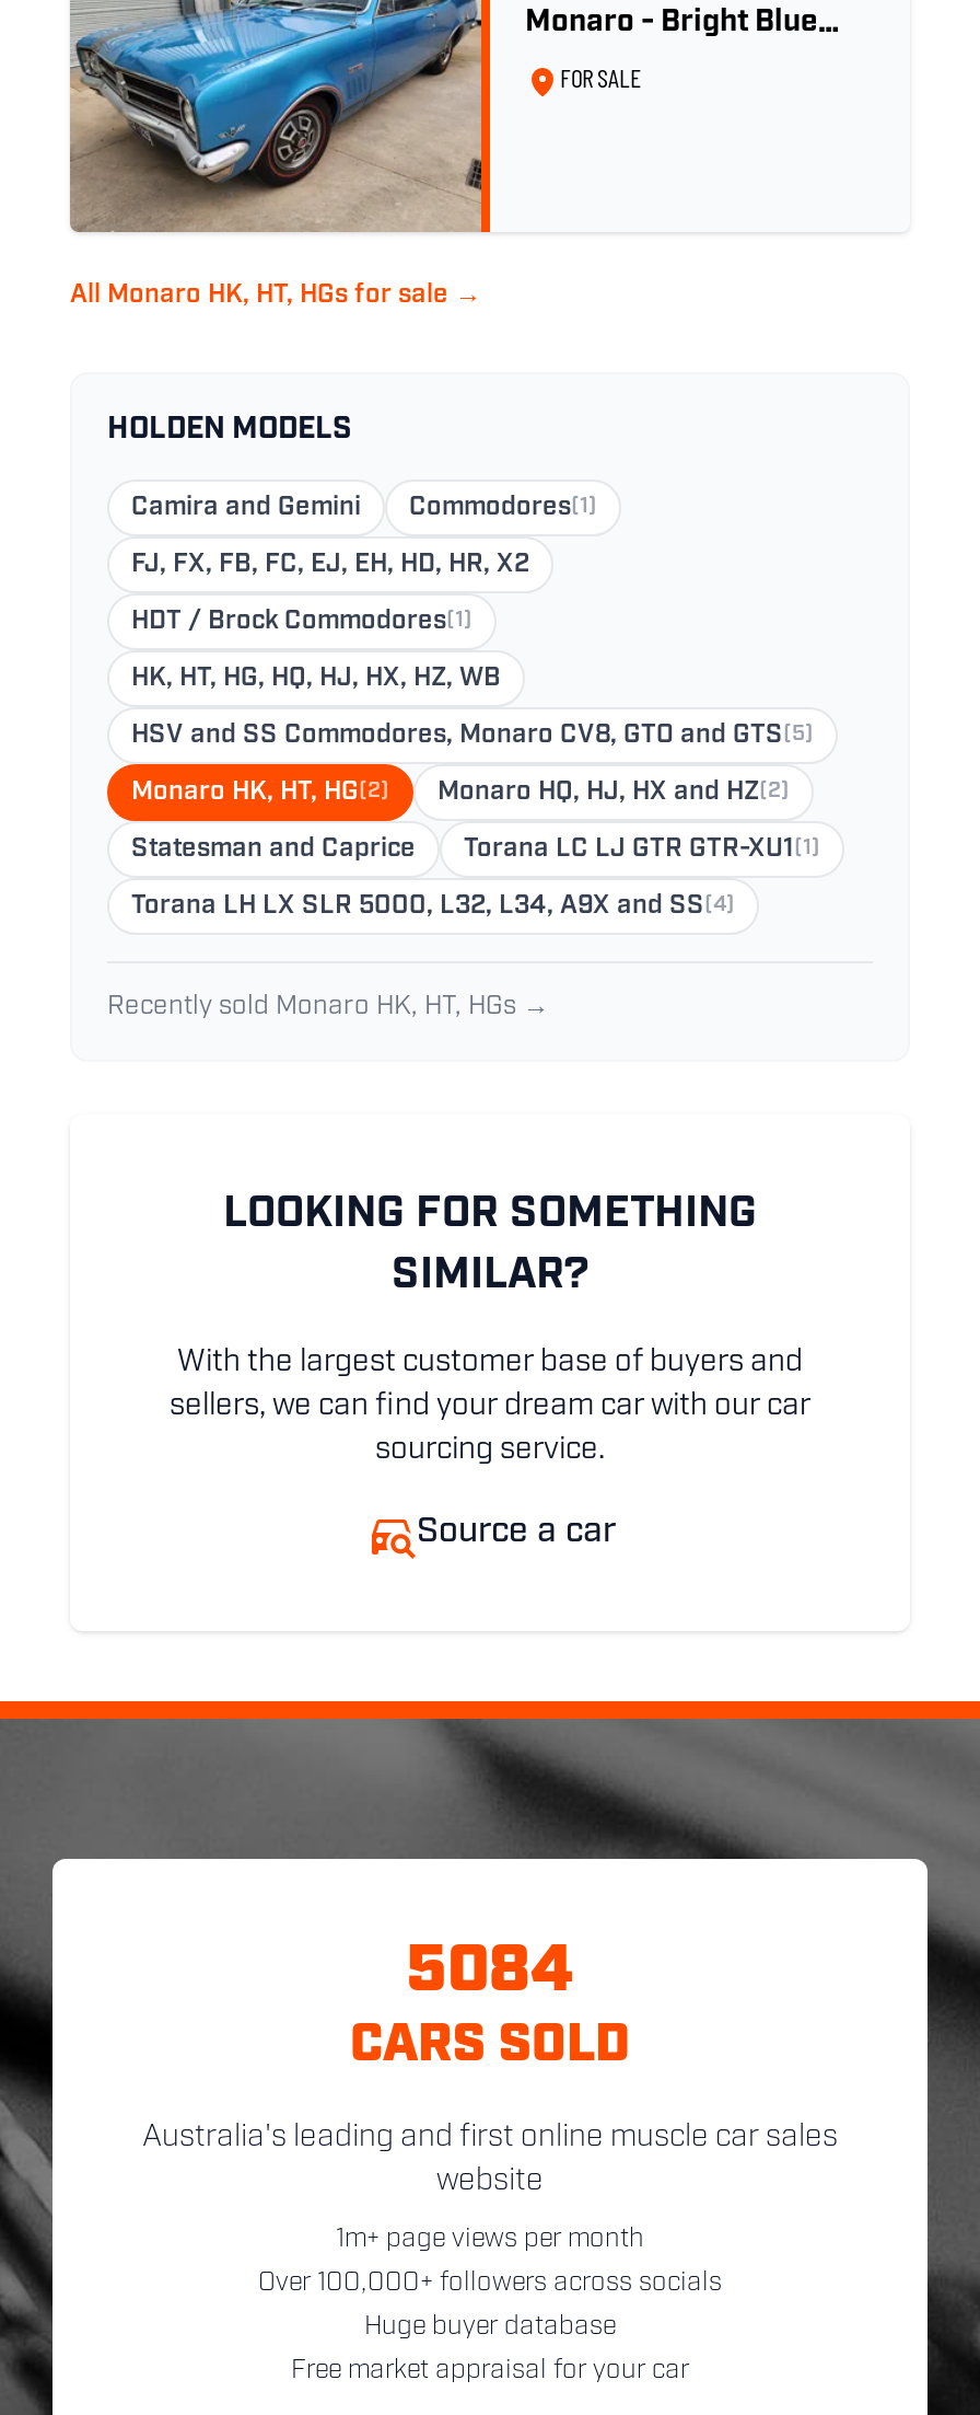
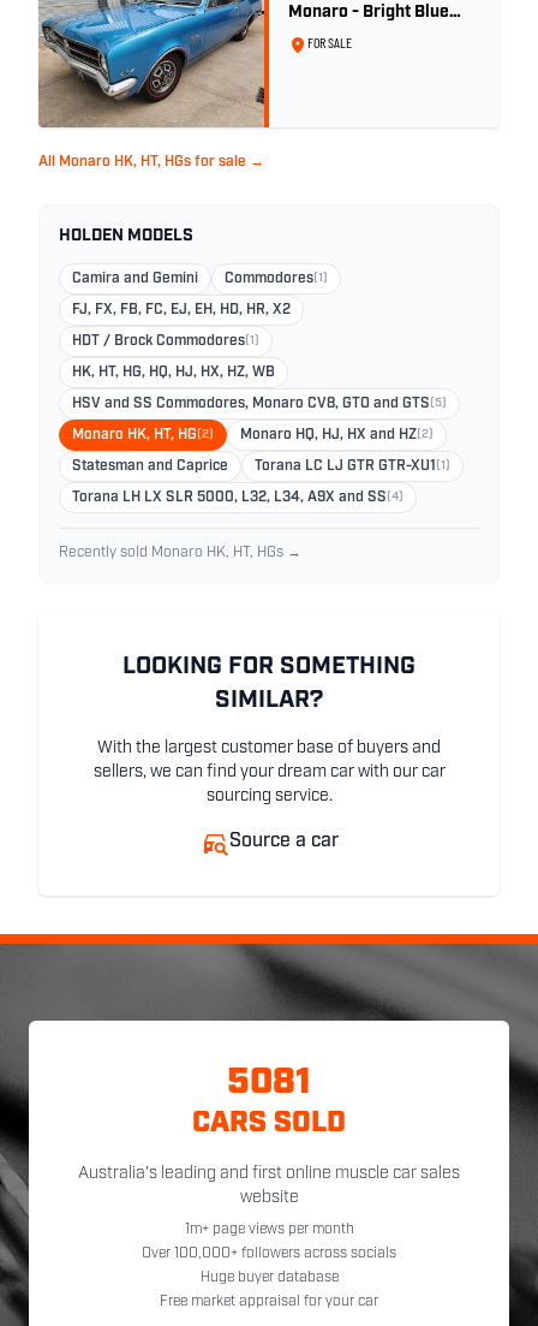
- 5084
+ 5081
